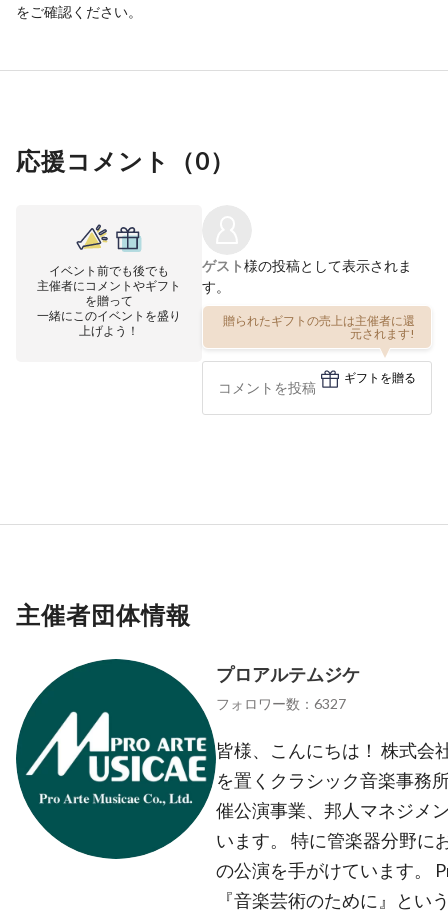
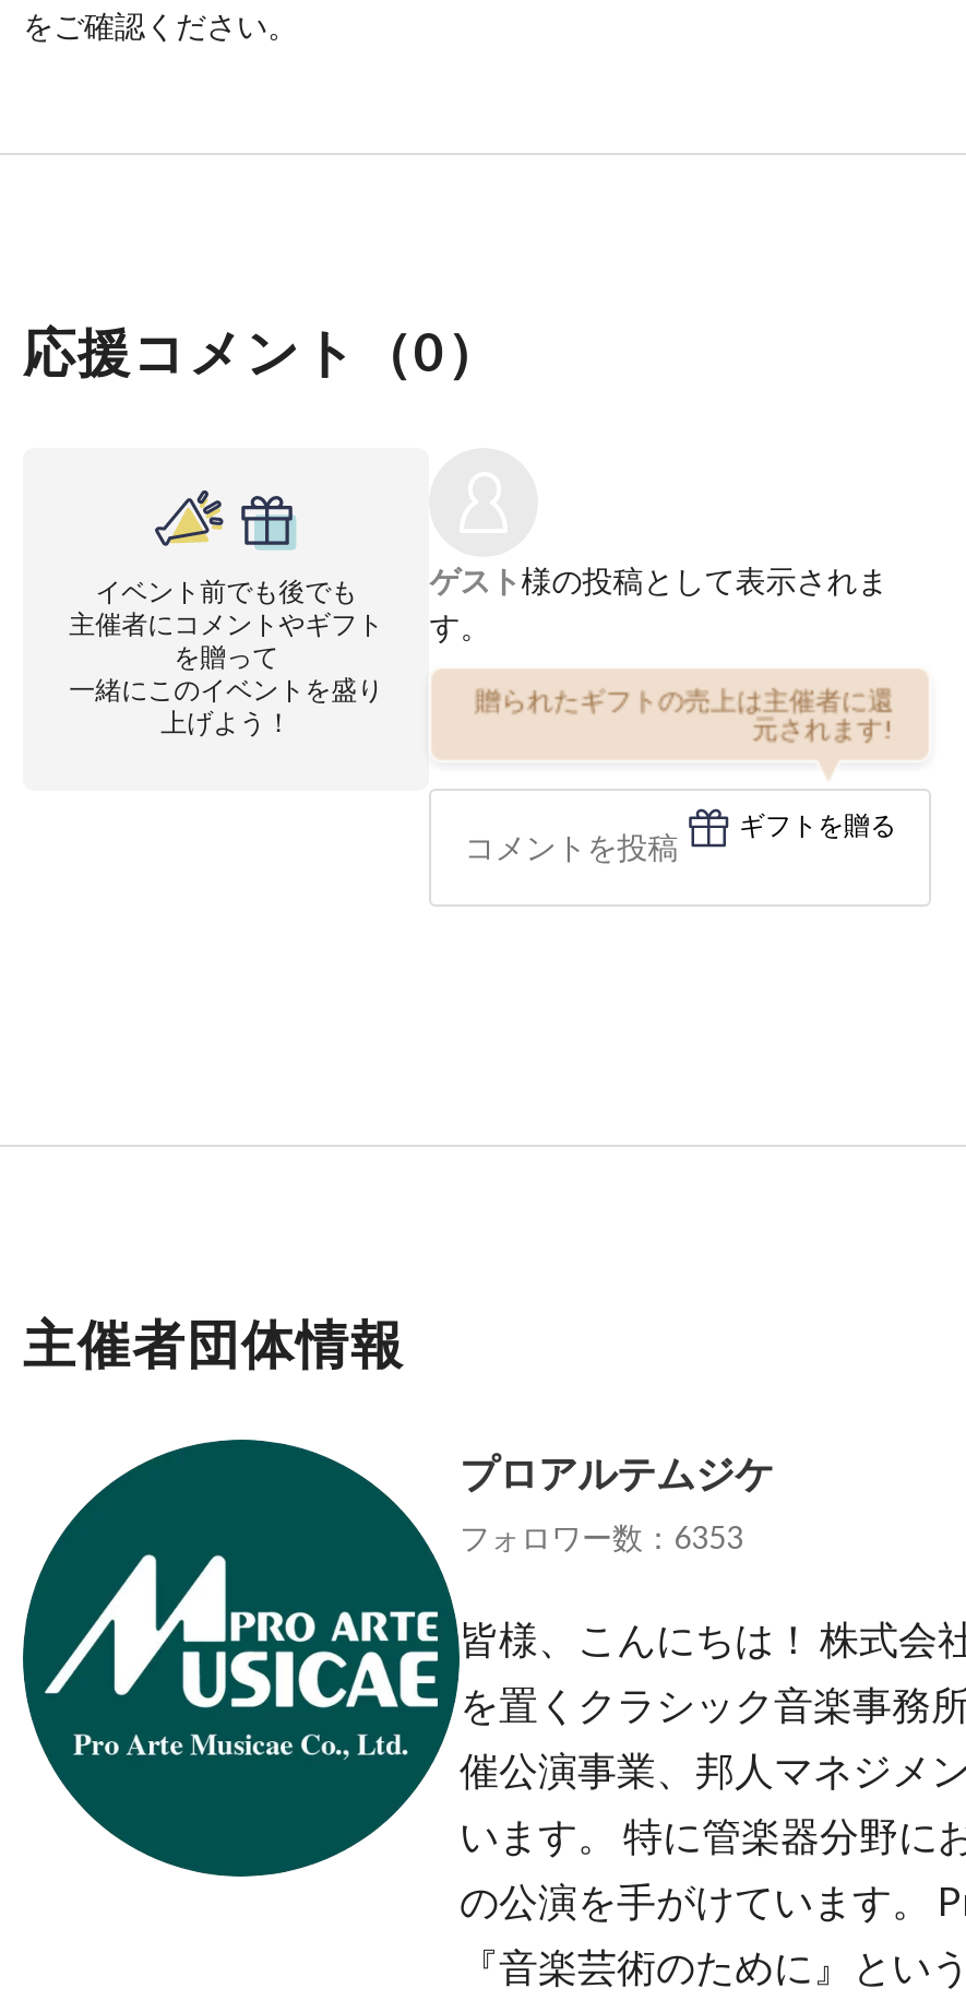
- フォロワー数：6327
+ フォロワー数：6353
